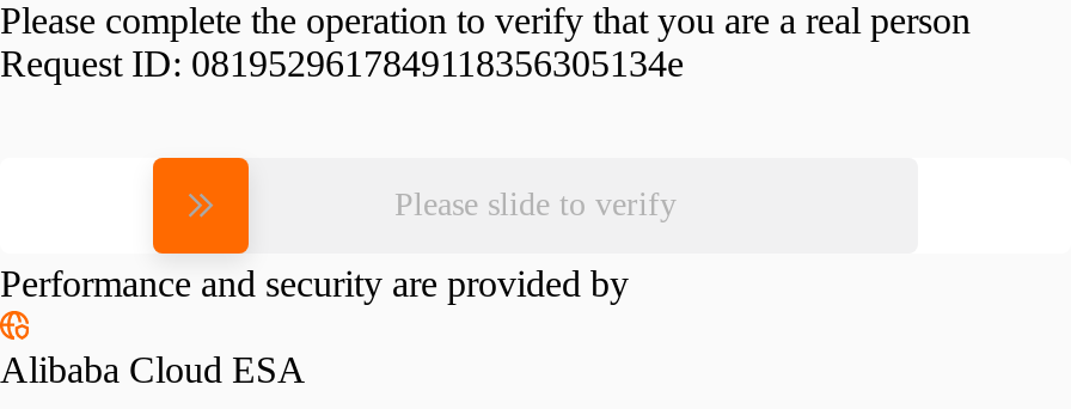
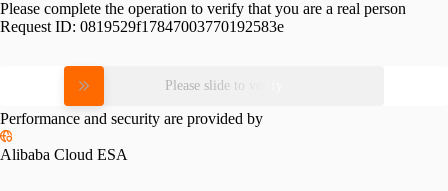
- Request ID: 0819529617849118356305134e
+ Request ID: 0819529f17847003770192583e
